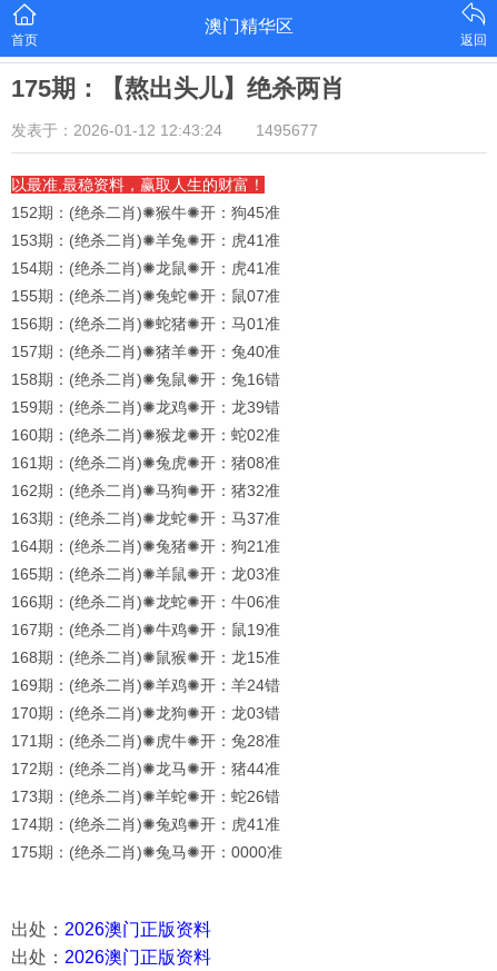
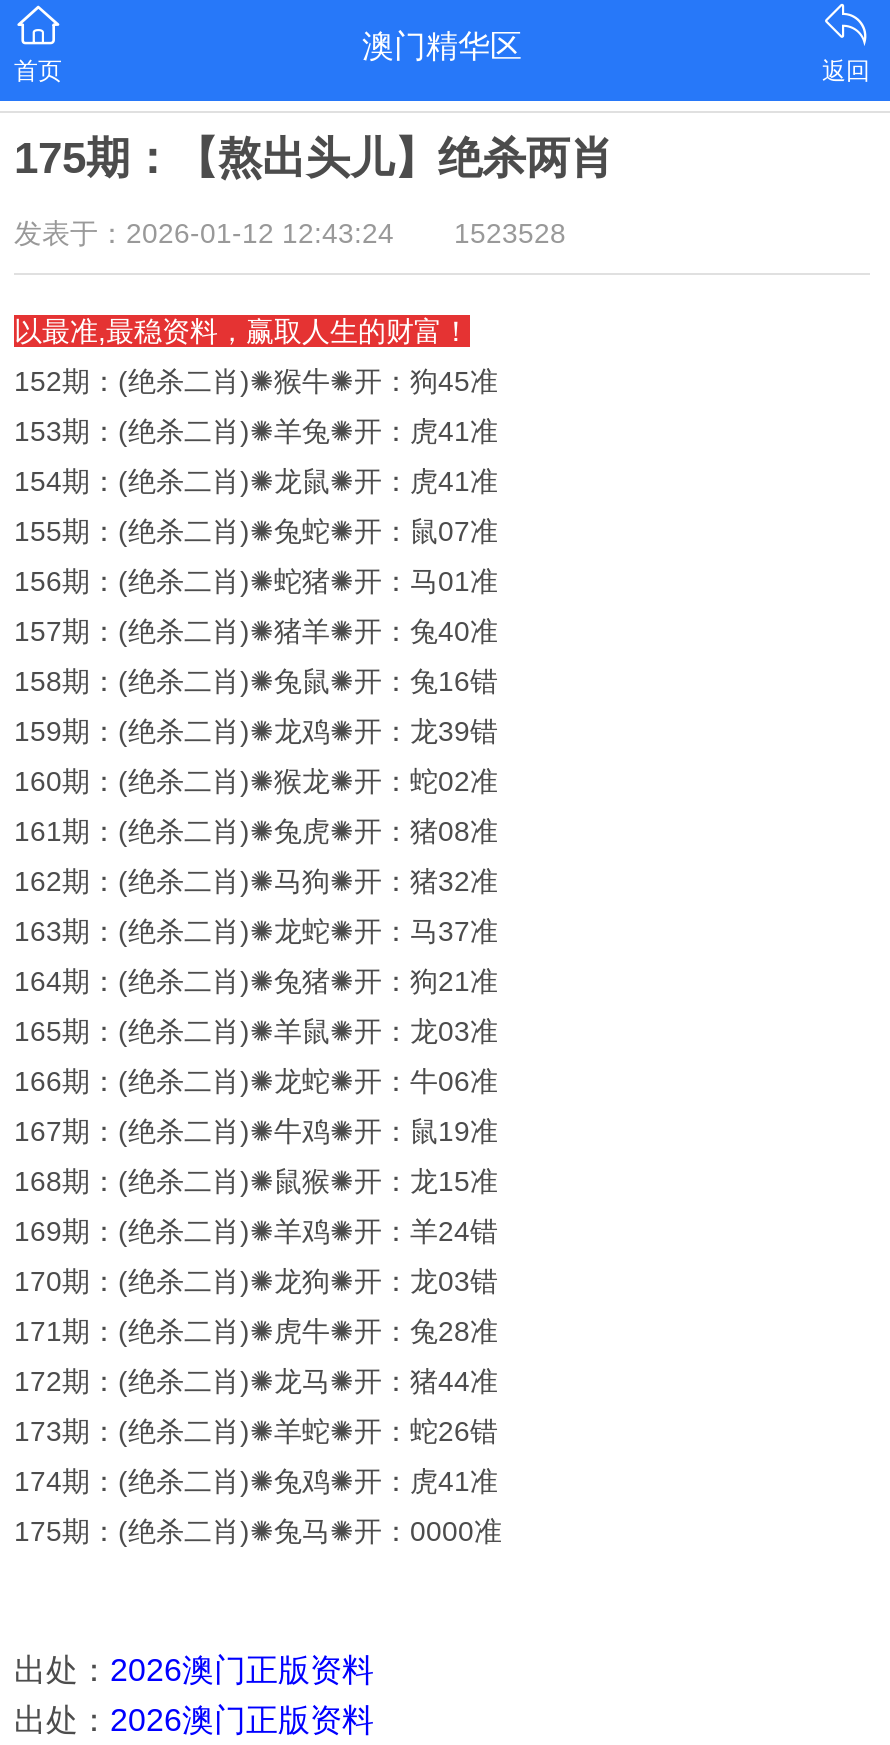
- 发表于：2026-01-12 12:43:24 1495677
+ 发表于：2026-01-12 12:43:24 1523528
